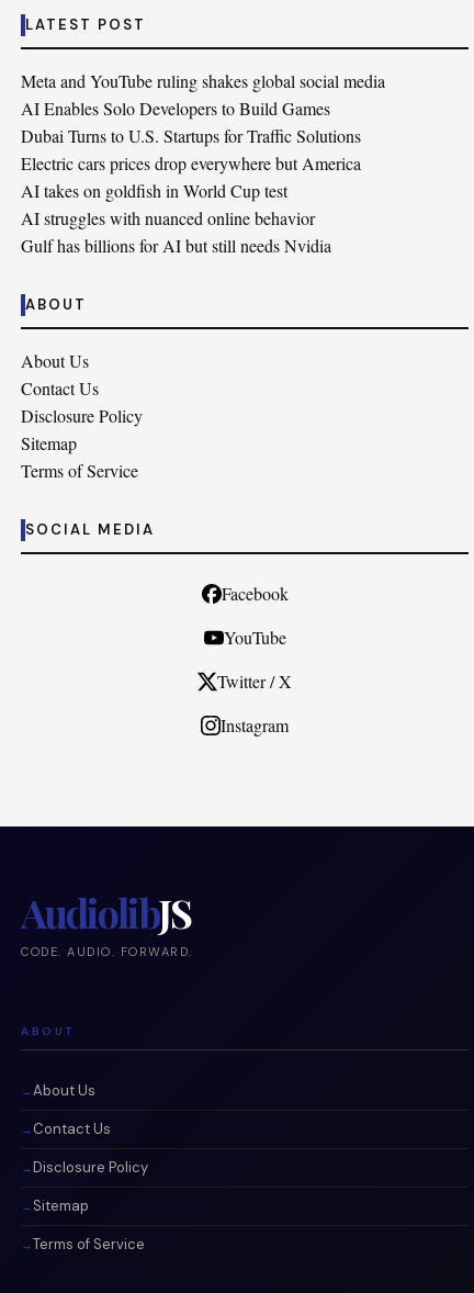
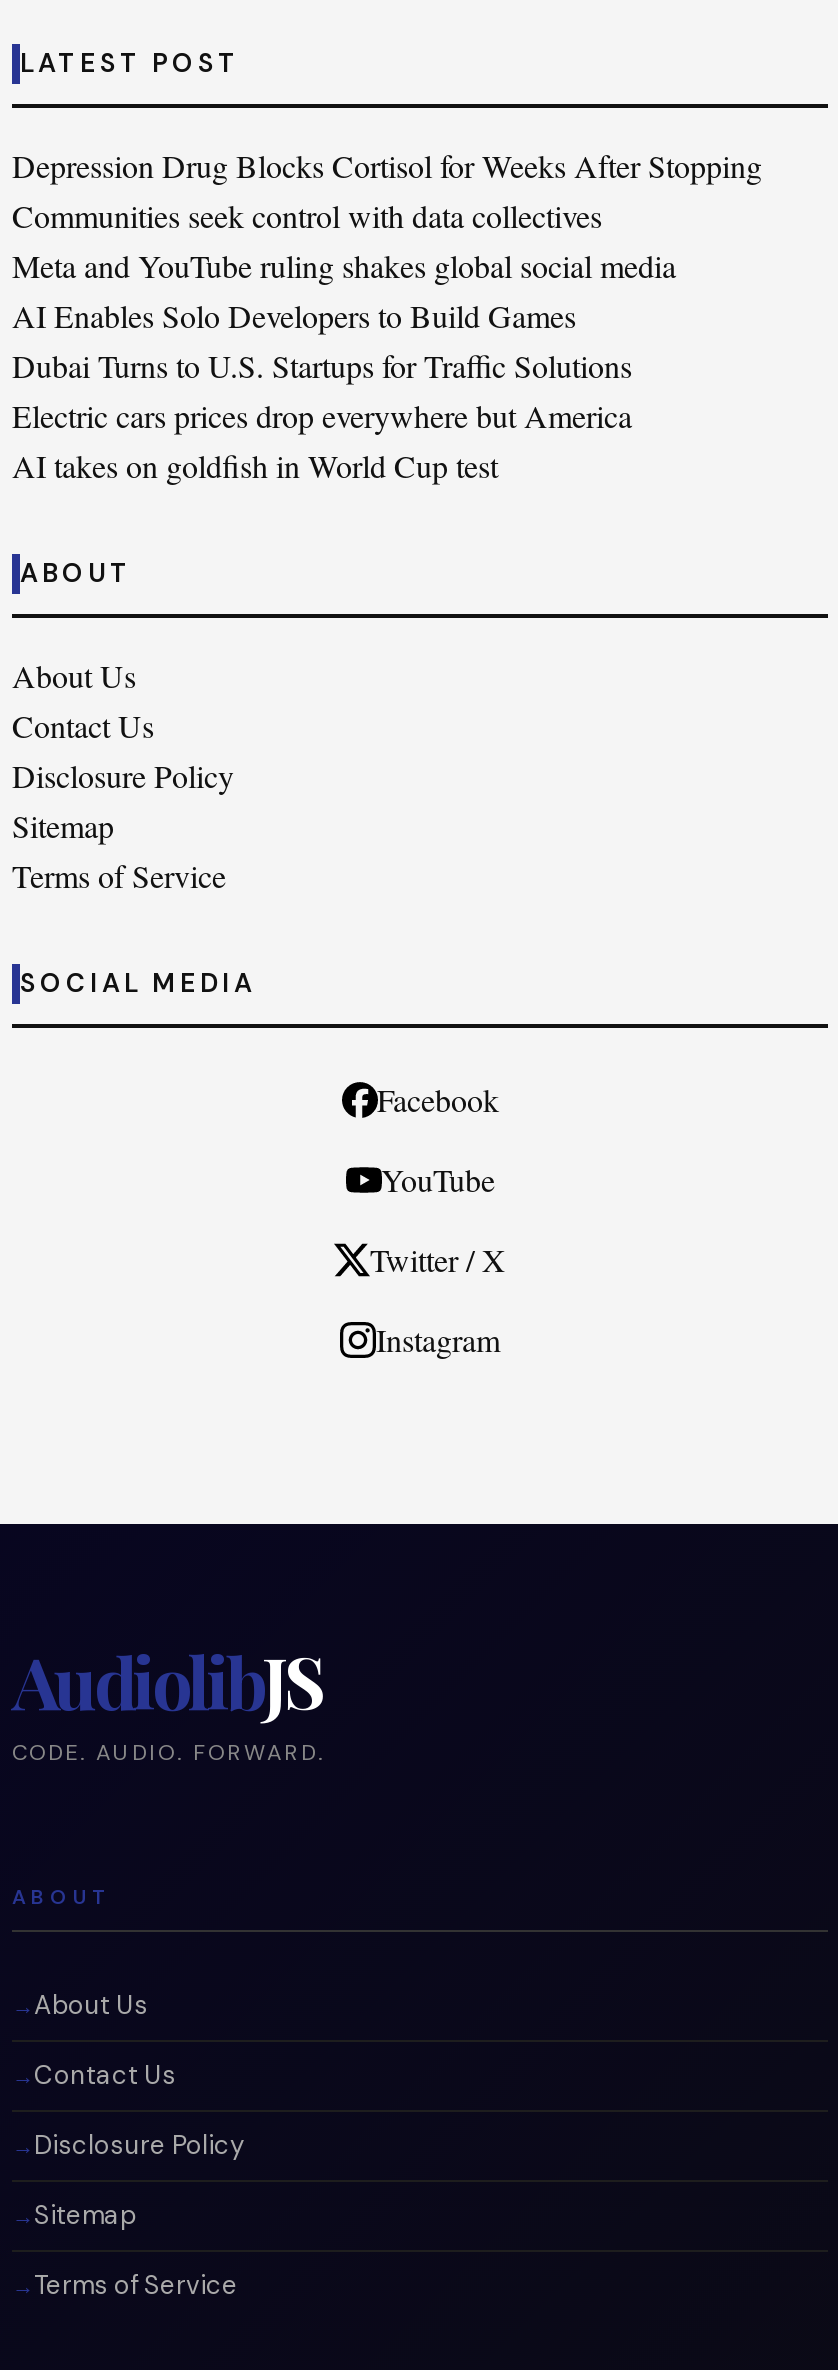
+ Depression Drug Blocks Cortisol for Weeks After Stopping
+ Communities seek control with data collectives

moved down: Meta and YouTube ruling shakes global social media | AI Enables Solo Developers to Build Games | Dubai Turns to U.S. Startups for Traffic Solutions | Electric cars prices drop everywhere but America | AI takes on goldfish in World Cup test

- AI struggles with nuanced online behavior
- Gulf has billions for AI but still needs Nvidia
